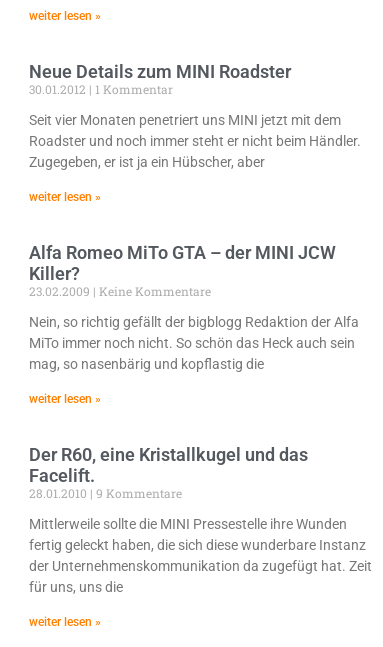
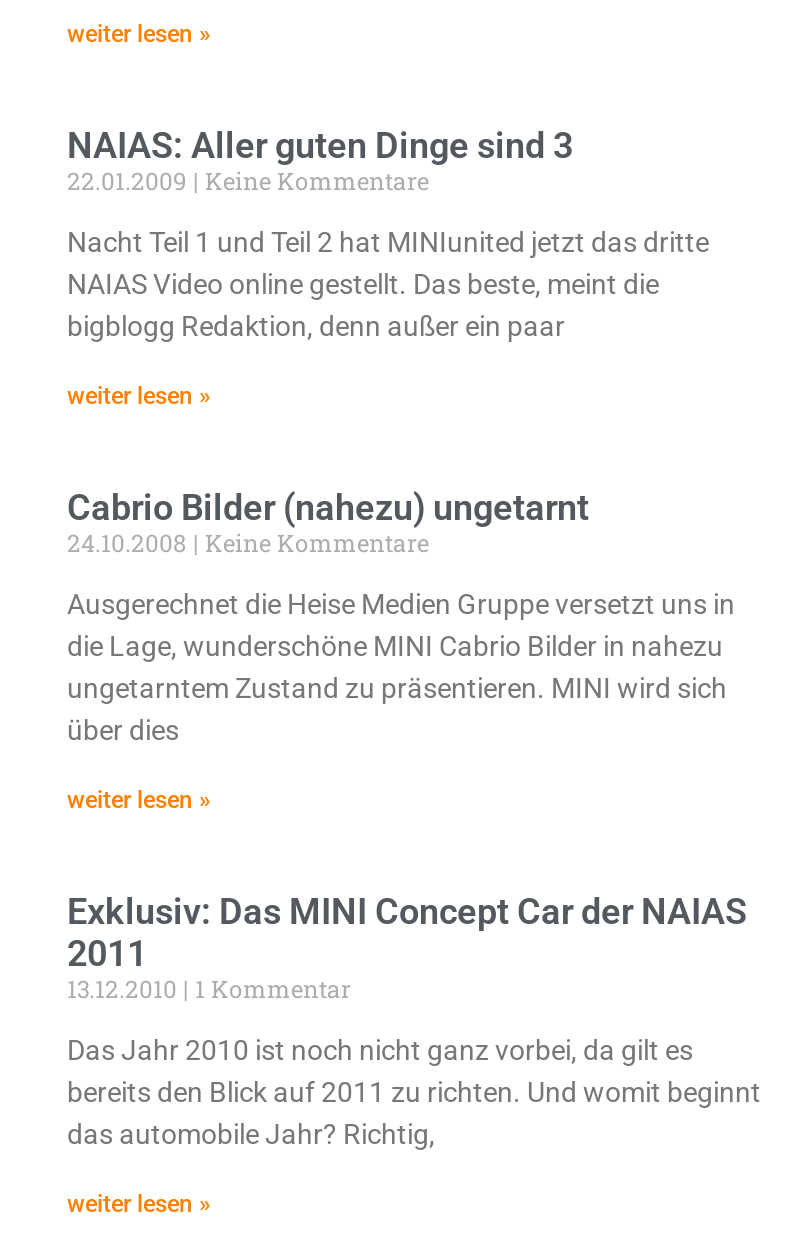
- Neue Details zum MINI Roadster
- 30.01.2012 1 Kommentar
+ NAIAS: Aller guten Dinge sind 3
+ 22.01.2009 Keine Kommentare

- Seit vier Monaten penetriert uns MINI jetzt mit dem
- Roadster und noch immer steht er nicht beim Händler.
- Zugegeben, er ist ja ein Hübscher, aber
+ Nacht Teil 1 und Teil 2 hat MINIunited jetzt das dritte
+ NAIAS Video online gestellt. Das beste, meint die
+ bigblogg Redaktion, denn außer ein paar

- Alfa Romeo MiTo GTA – der MINI JCW
- Killer?
- 23.02.2009 Keine Kommentare
+ Cabrio Bilder (nahezu) ungetarnt
+ 24.10.2008 Keine Kommentare

- Nein, so richtig gefällt der bigblogg Redaktion der Alfa
- MiTo immer noch nicht. So schön das Heck auch sein
- mag, so nasenbärig und kopflastig die
+ Ausgerechnet die Heise Medien Gruppe versetzt uns in
+ die Lage, wunderschöne MINI Cabrio Bilder in nahezu
+ ungetarntem Zustand zu präsentieren. MINI wird sich
+ über dies

- Der R60, eine Kristallkugel und das
- Facelift.
- 28.01.2010 9 Kommentare
+ Exklusiv: Das MINI Concept Car der NAIAS
+ 2011
+ 13.12.2010 1 Kommentar

- Mittlerweile sollte die MINI Pressestelle ihre Wunden
- fertig geleckt haben, die sich diese wunderbare Instanz
- der Unternehmenskommunikation da zugefügt hat. Zeit
- für uns, uns die
+ Das Jahr 2010 ist noch nicht ganz vorbei, da gilt es
+ bereits den Blick auf 2011 zu richten. Und womit beginnt
+ das automobile Jahr? Richtig,
